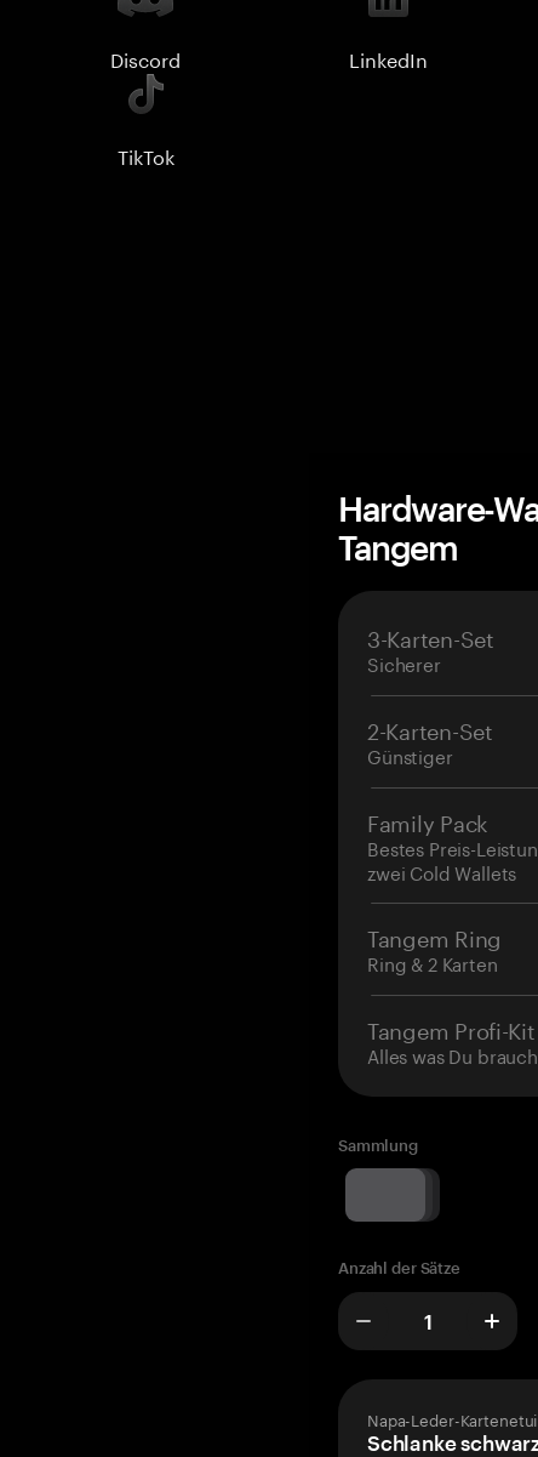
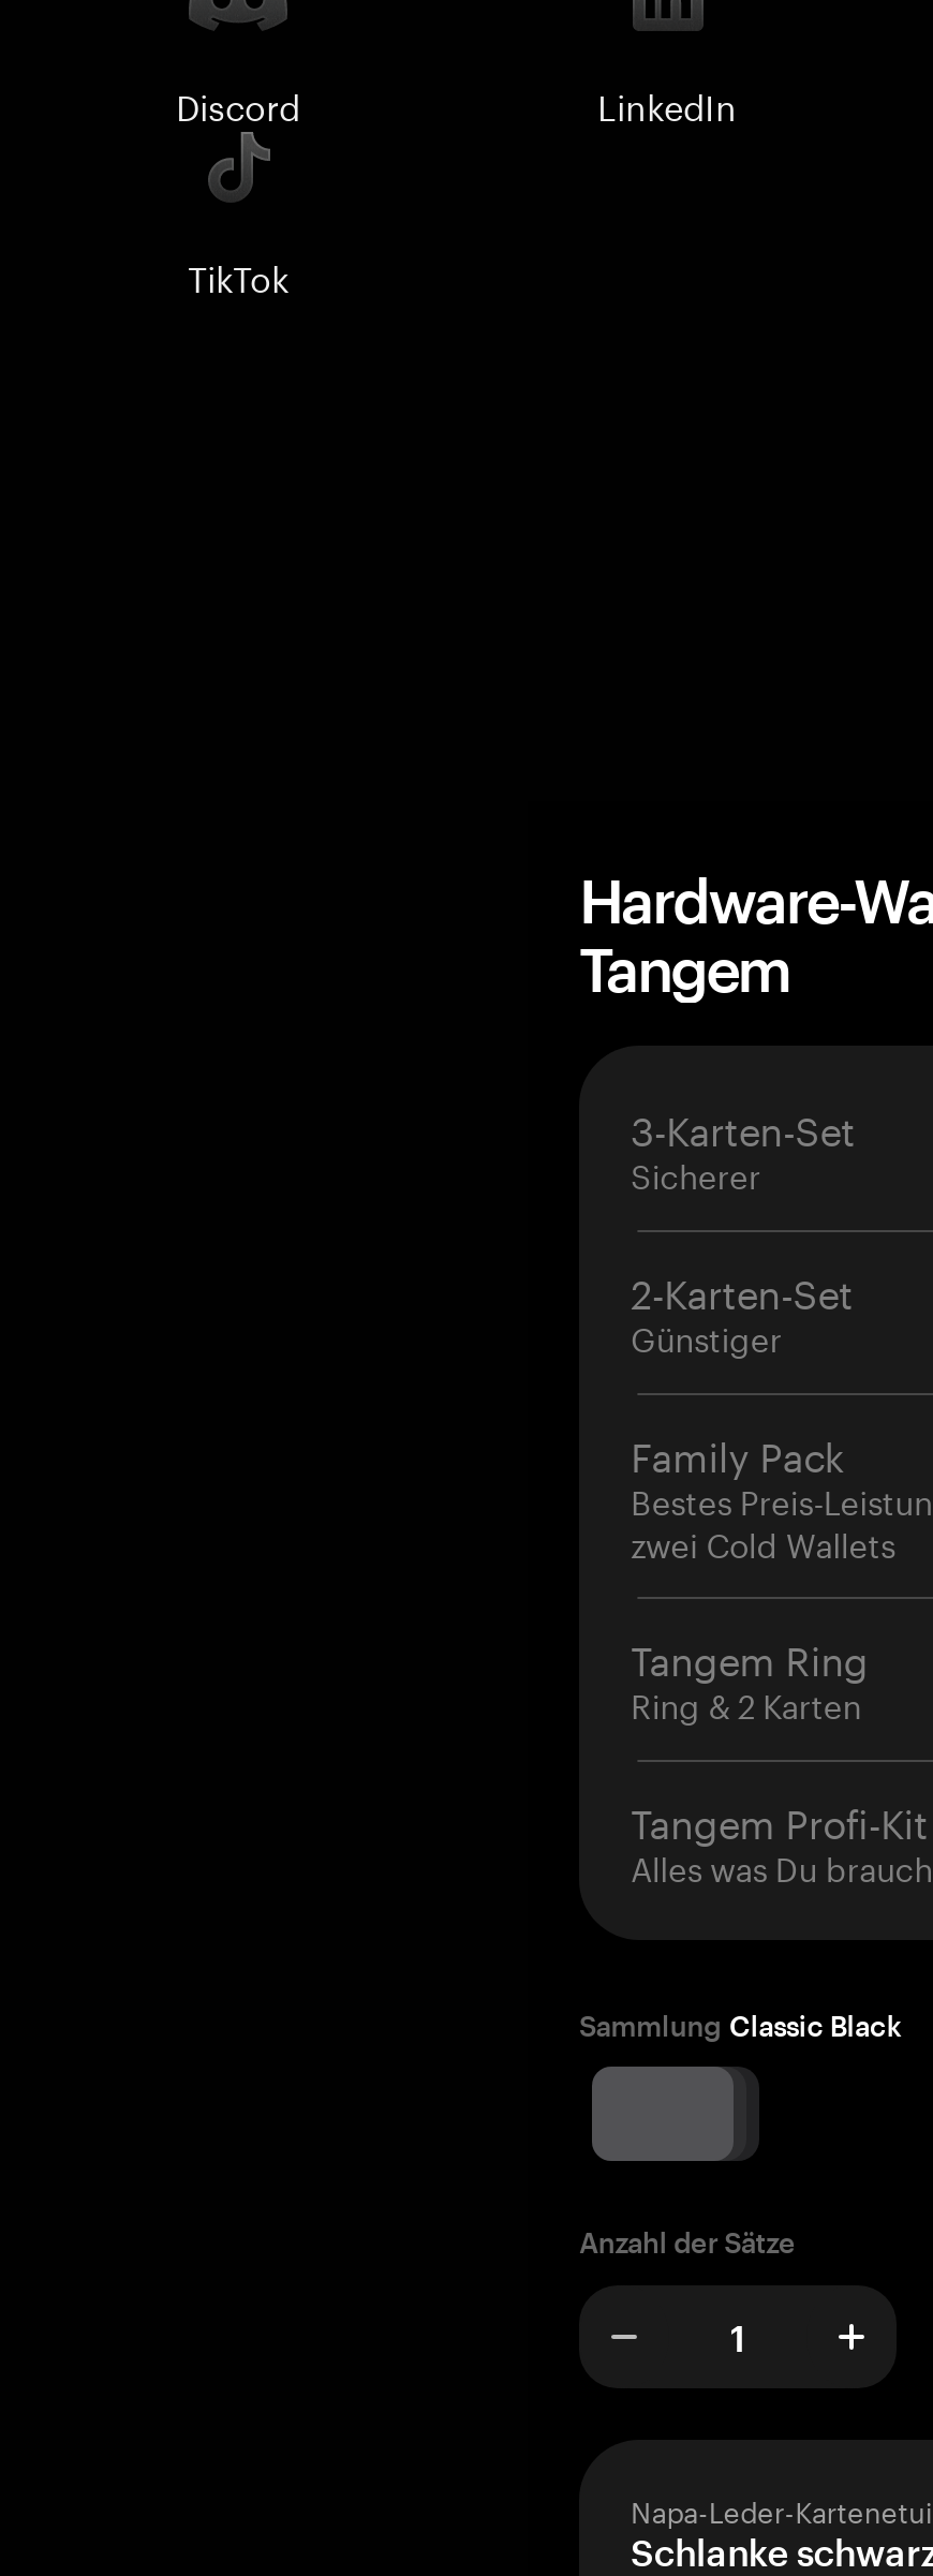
- Sammlung
+ Sammlung Classic Black
